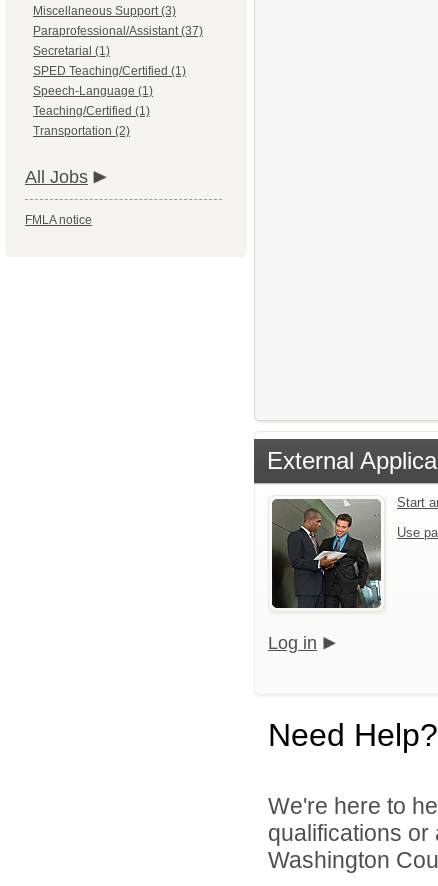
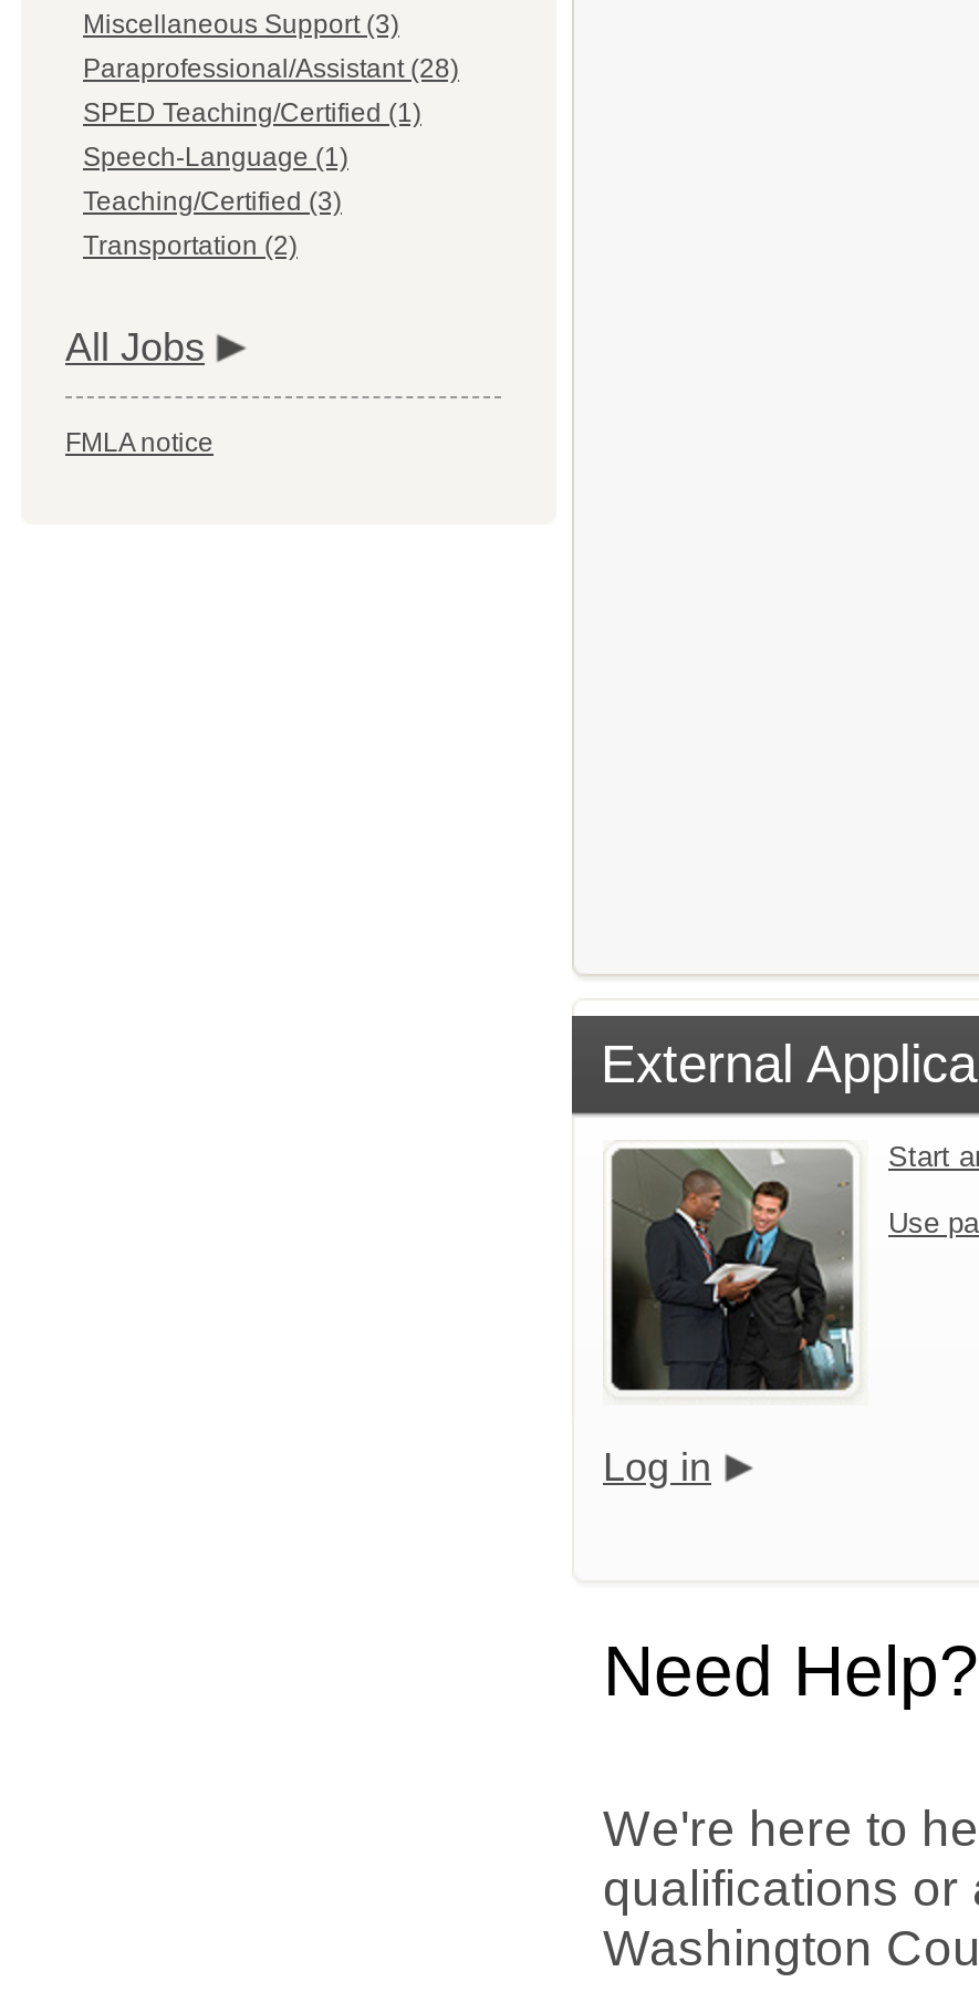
- Paraprofessional/Assistant (37)
- Secretarial (1)
+ Paraprofessional/Assistant (28)

moved up: SPED Teaching/Certified (1) | Speech-Language (1)

- Teaching/Certified (1)
+ Teaching/Certified (3)

moved up: Transportation (2) | All Jobs | FMLA notice
